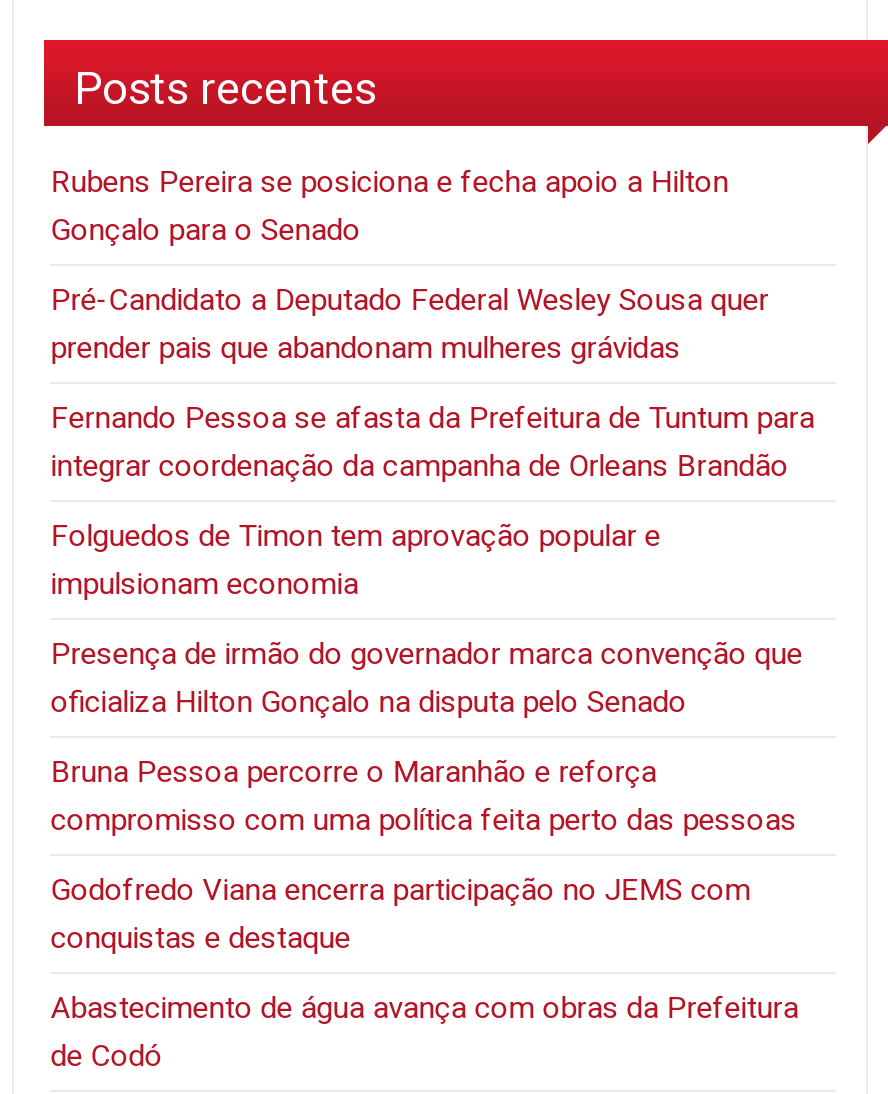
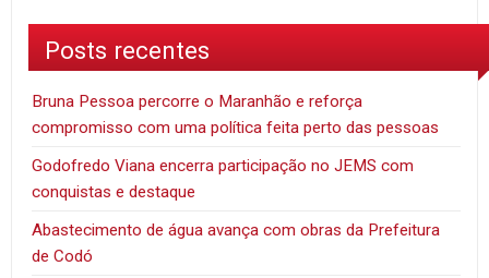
- Rubens Pereira se posiciona e fecha apoio a Hilton
- Gonçalo para o Senado
- Pré-Candidato a Deputado Federal Wesley Sousa quer
- prender pais que abandonam mulheres grávidas
- Fernando Pessoa se afasta da Prefeitura de Tuntum para
- integrar coordenação da campanha de Orleans Brandão
- Folguedos de Timon tem aprovação popular e
- impulsionam economia
- Presença de irmão do governador marca convenção que
- oficializa Hilton Gonçalo na disputa pelo Senado
